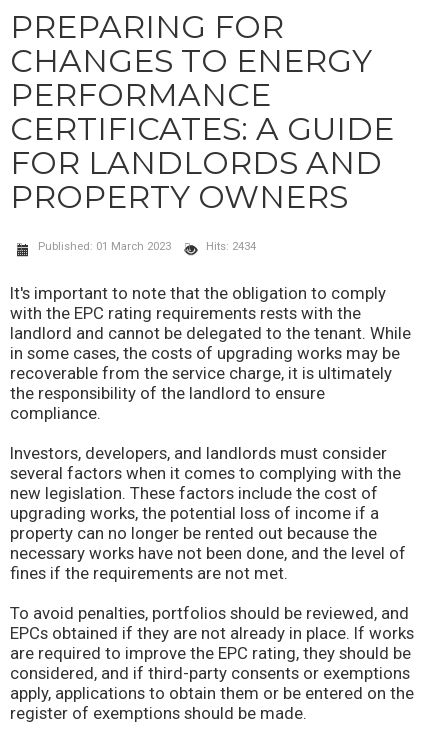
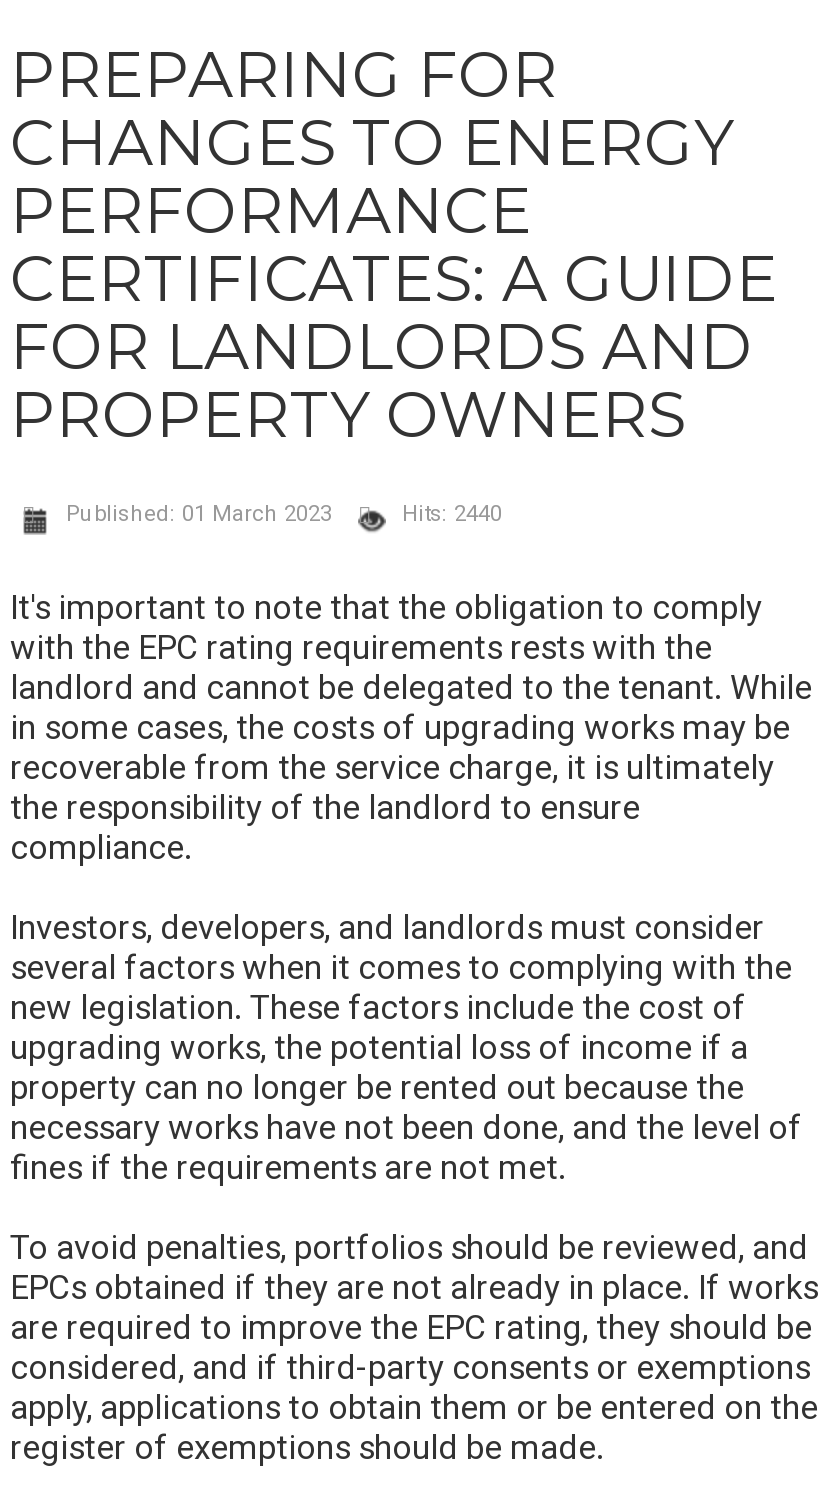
- Hits: 2434
+ Hits: 2440
